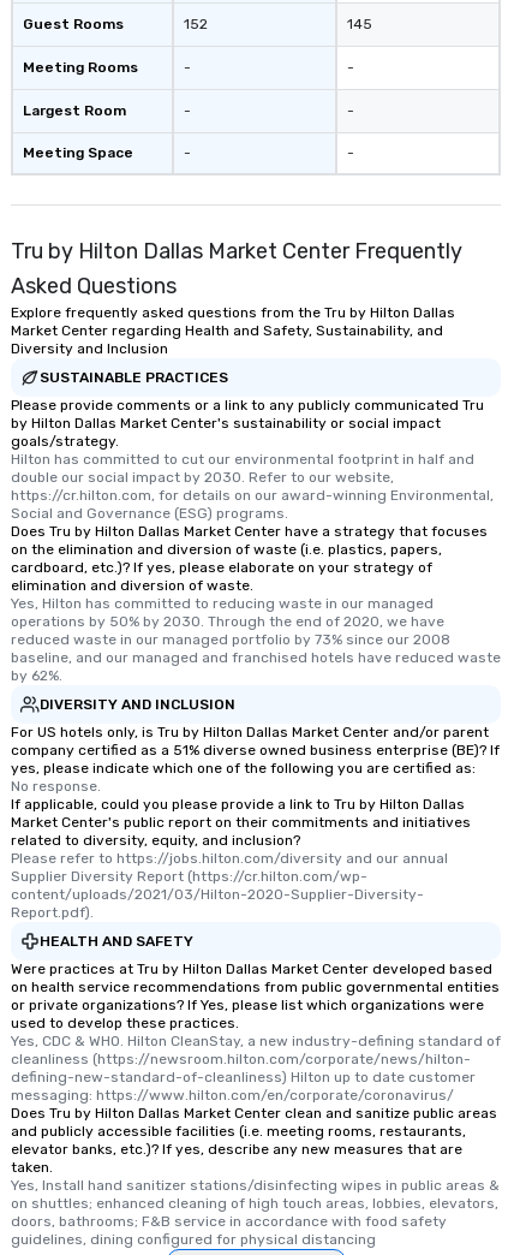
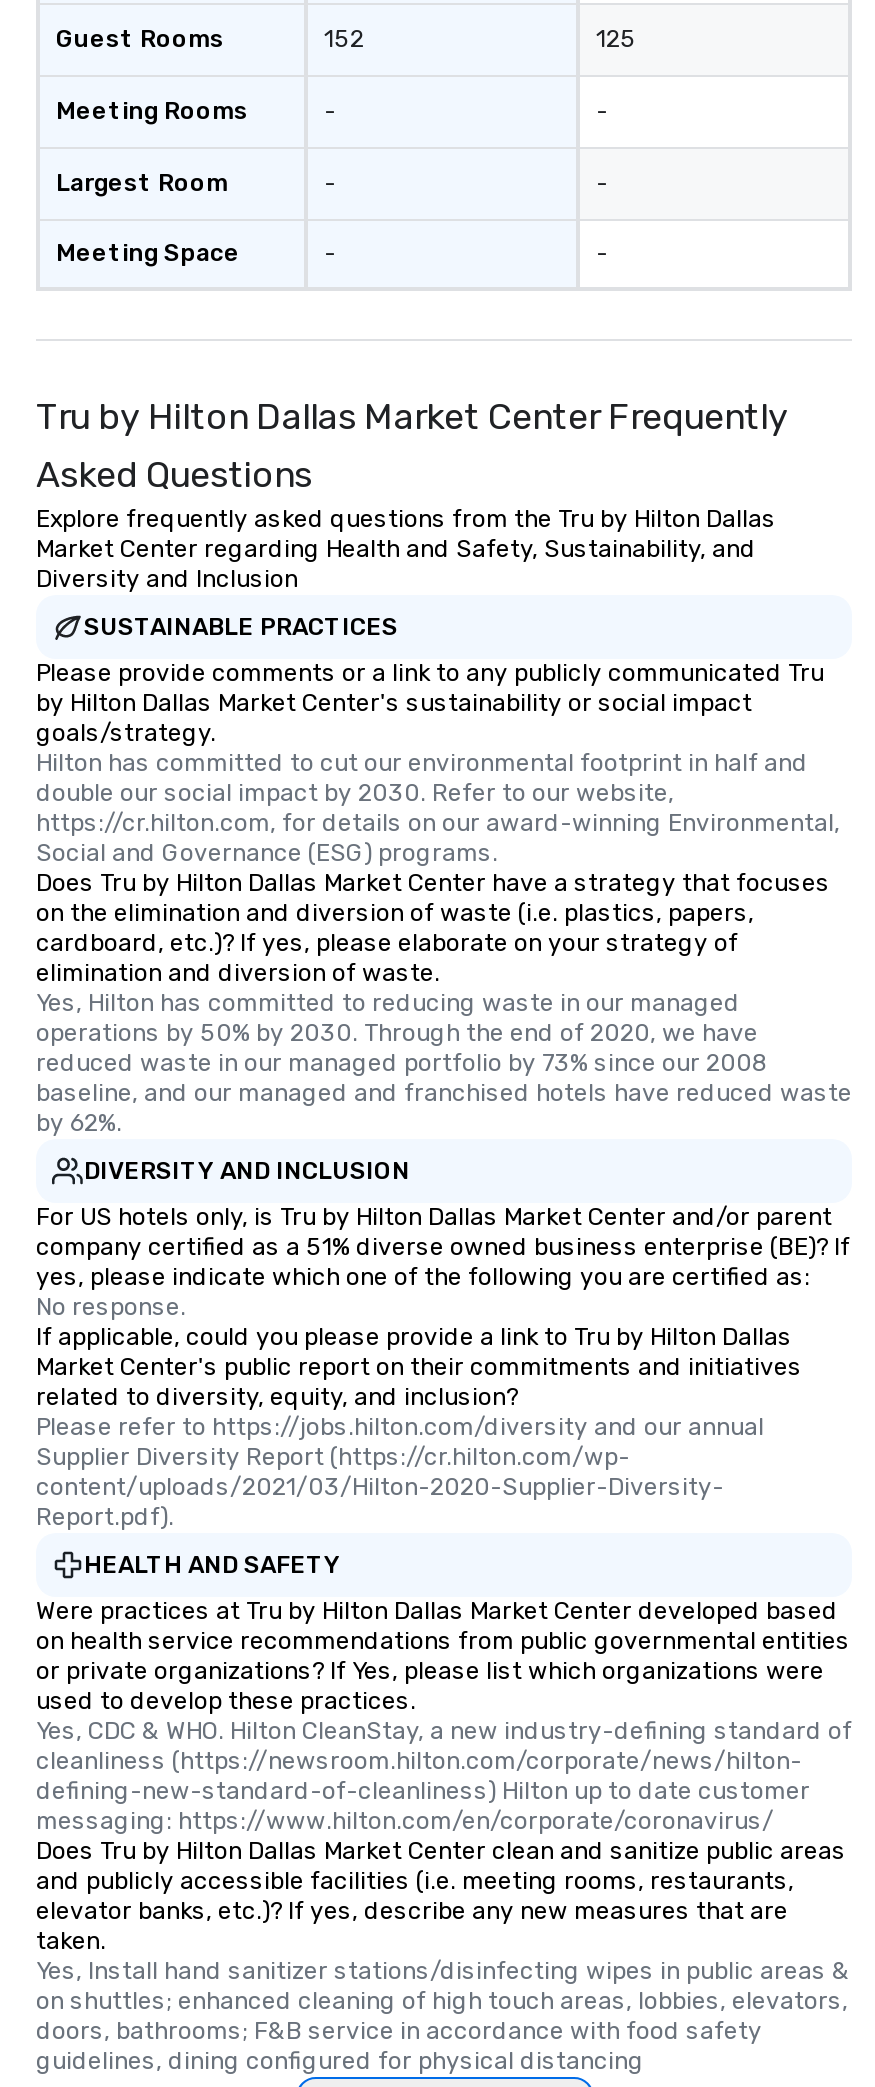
- 145
+ 125
